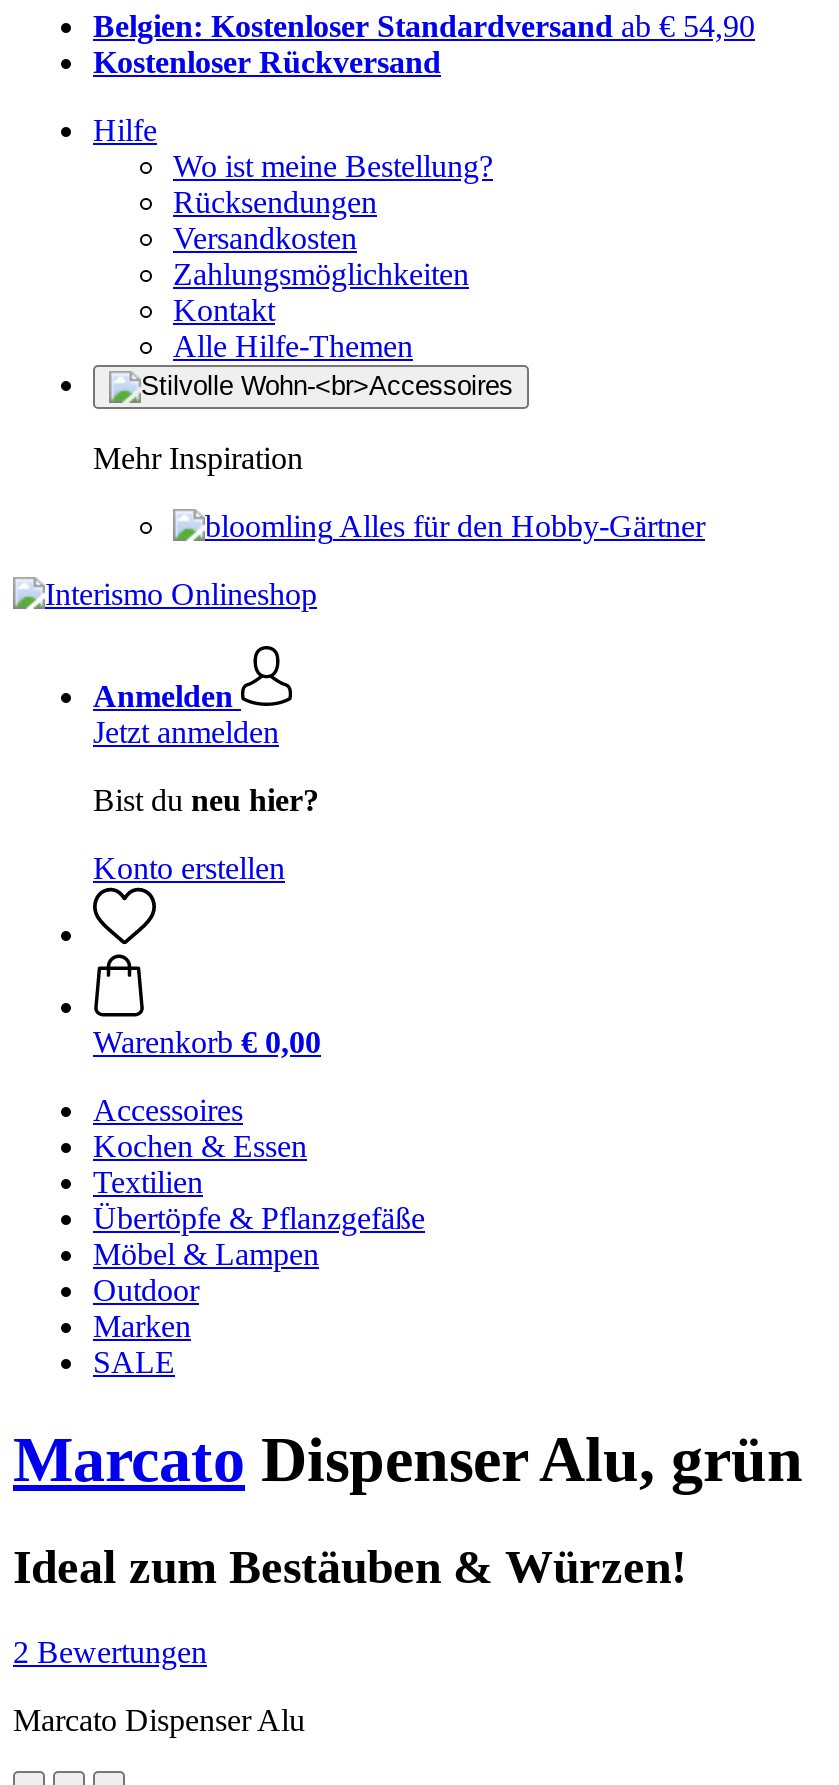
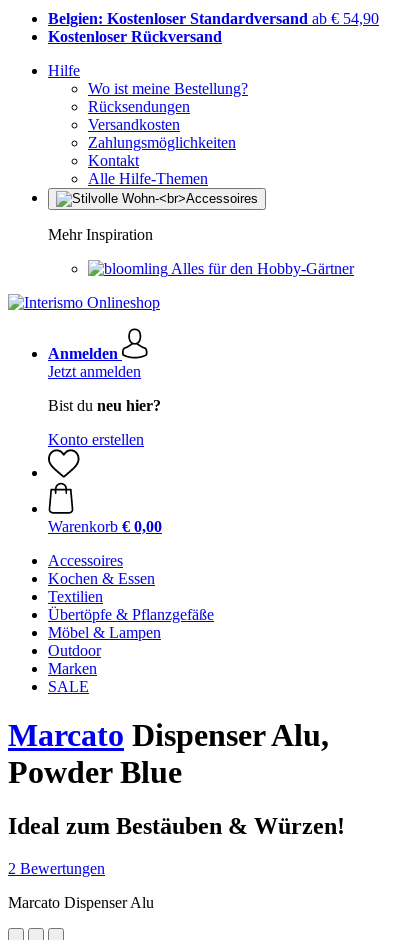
- Marcato Dispenser Alu, grün
+ Marcato Dispenser Alu,
+ Powder Blue
